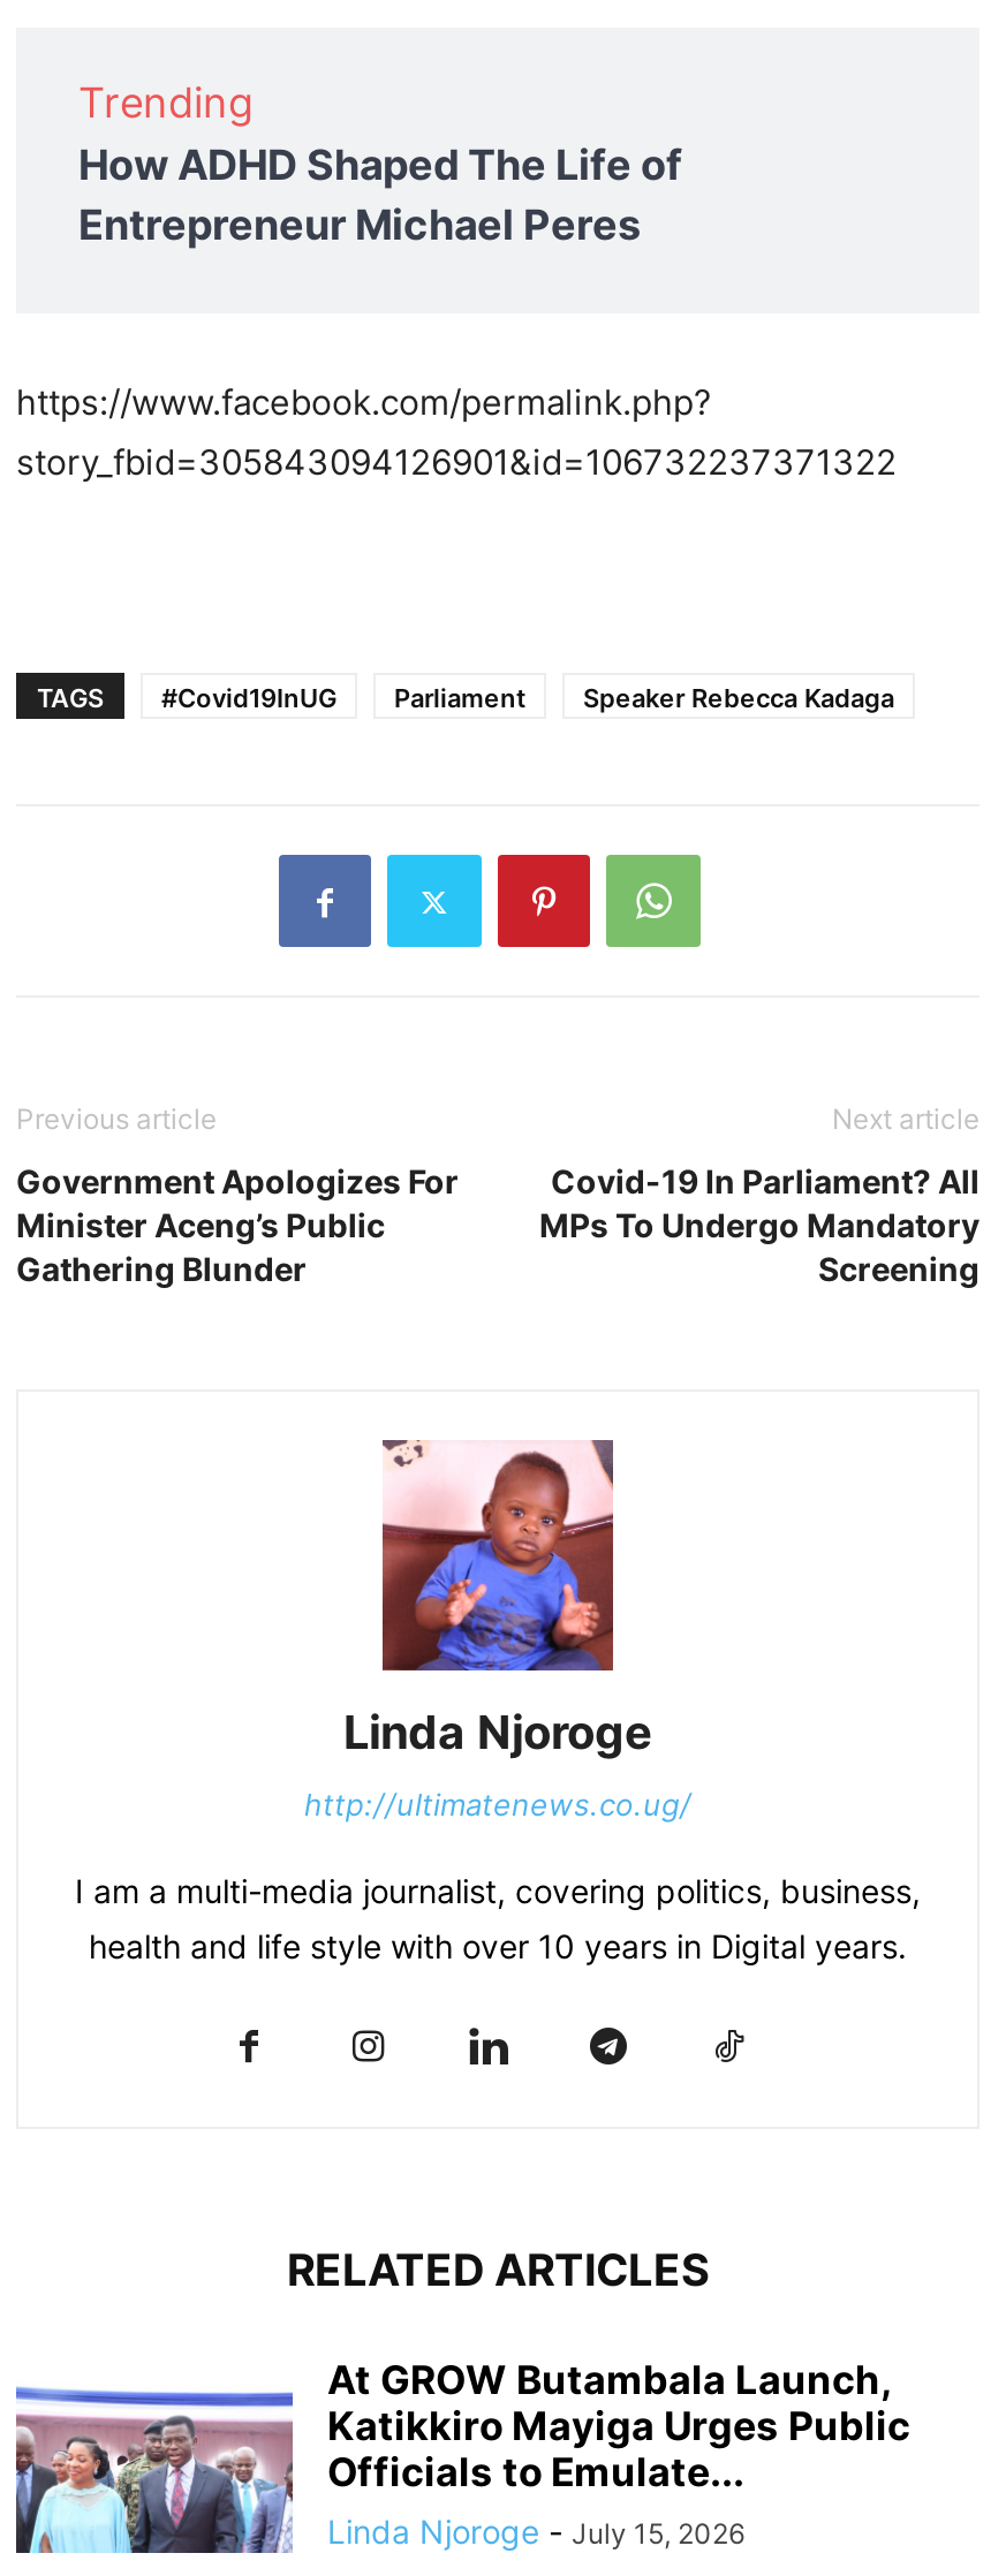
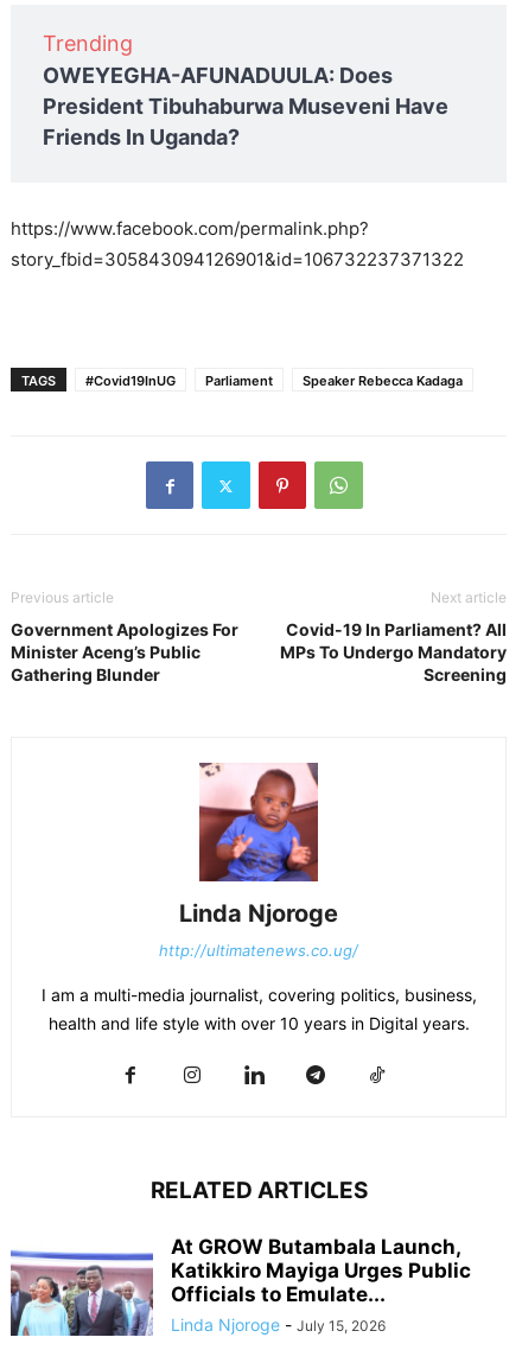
- How ADHD Shaped The Life of
- Entrepreneur Michael Peres
+ OWEYEGHA-AFUNADUULA: Does
+ President Tibuhaburwa Museveni Have
+ Friends In Uganda?
